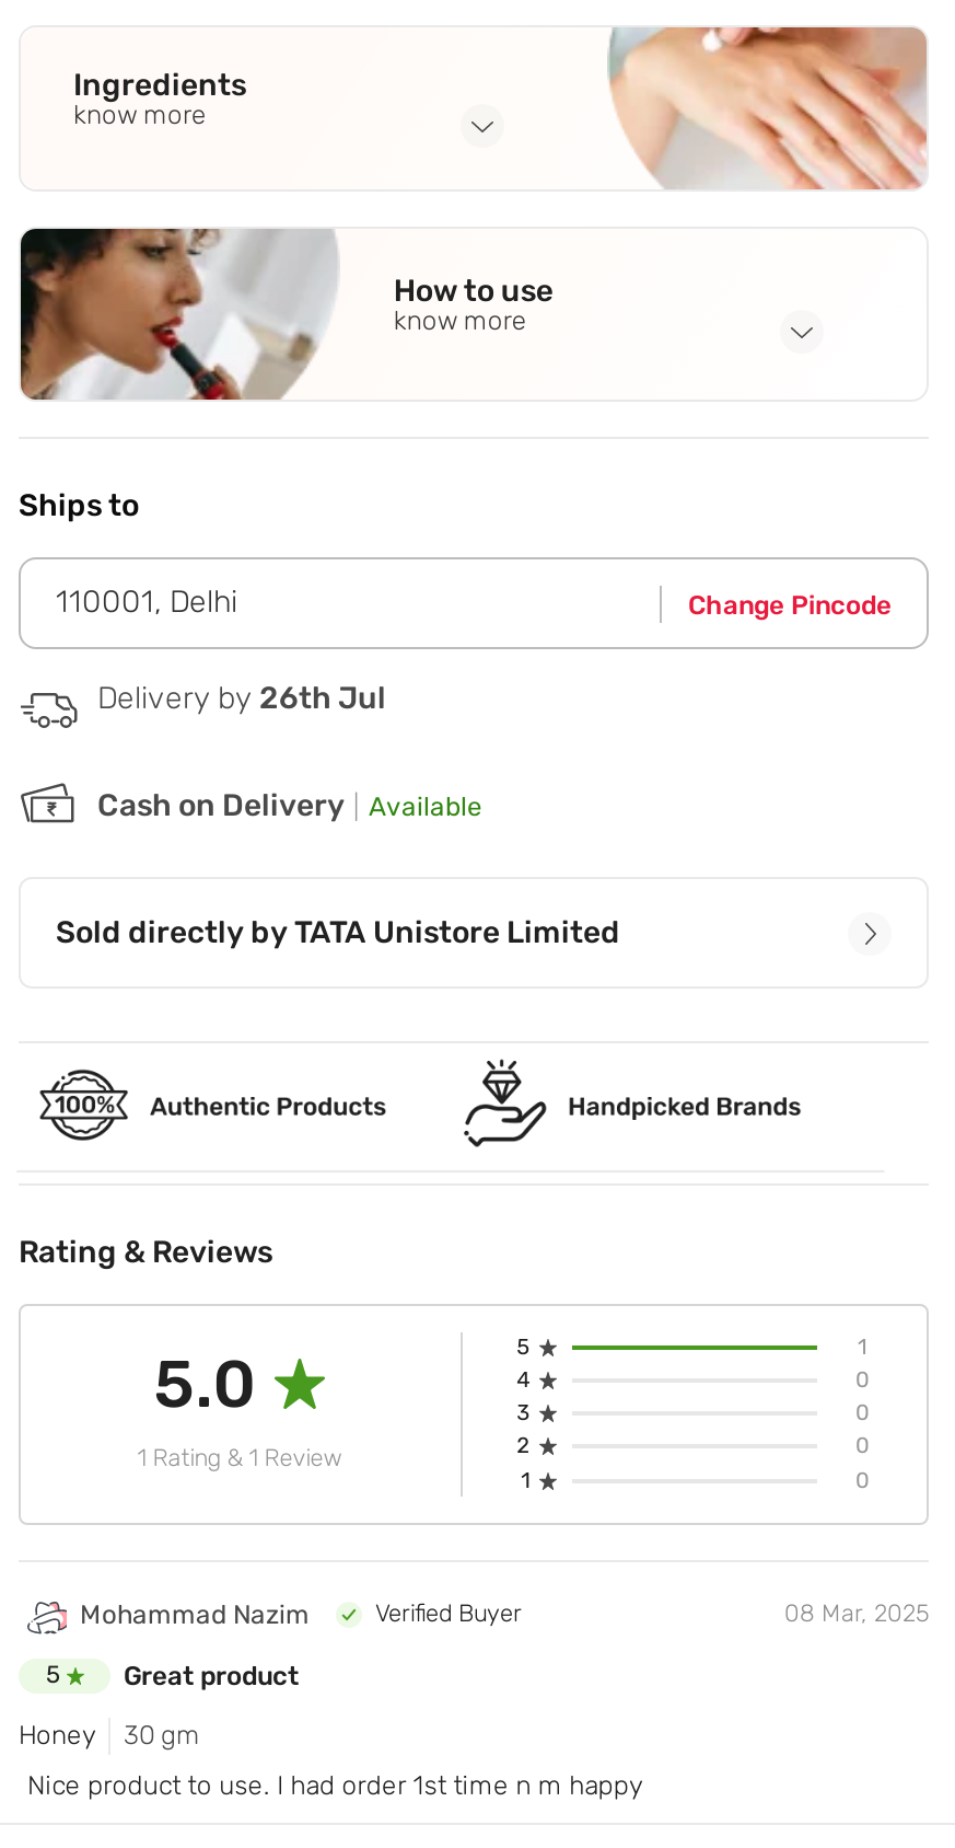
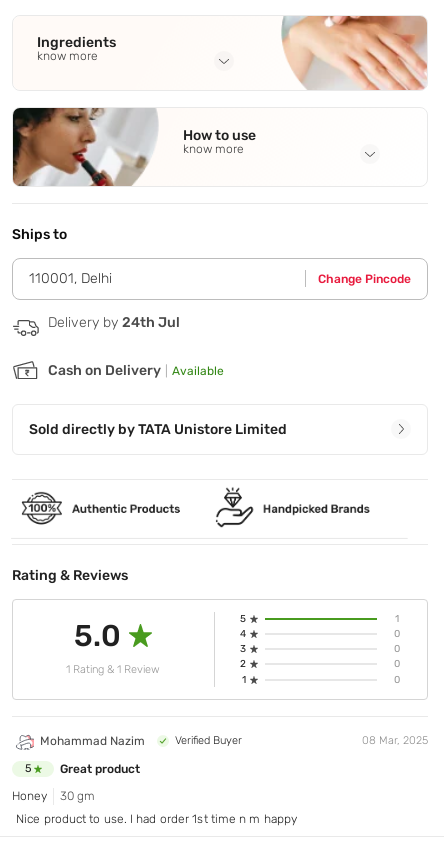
- Delivery by 26th Jul
+ Delivery by 24th Jul
